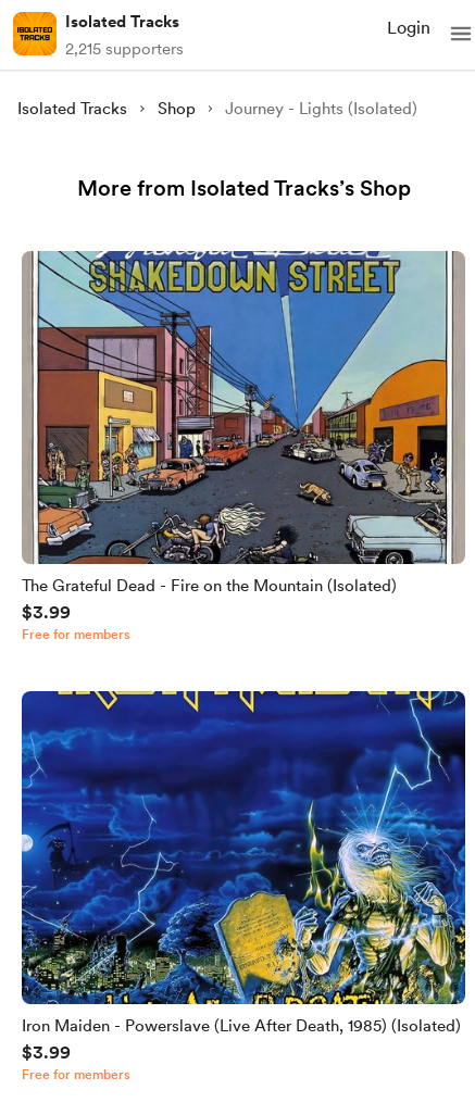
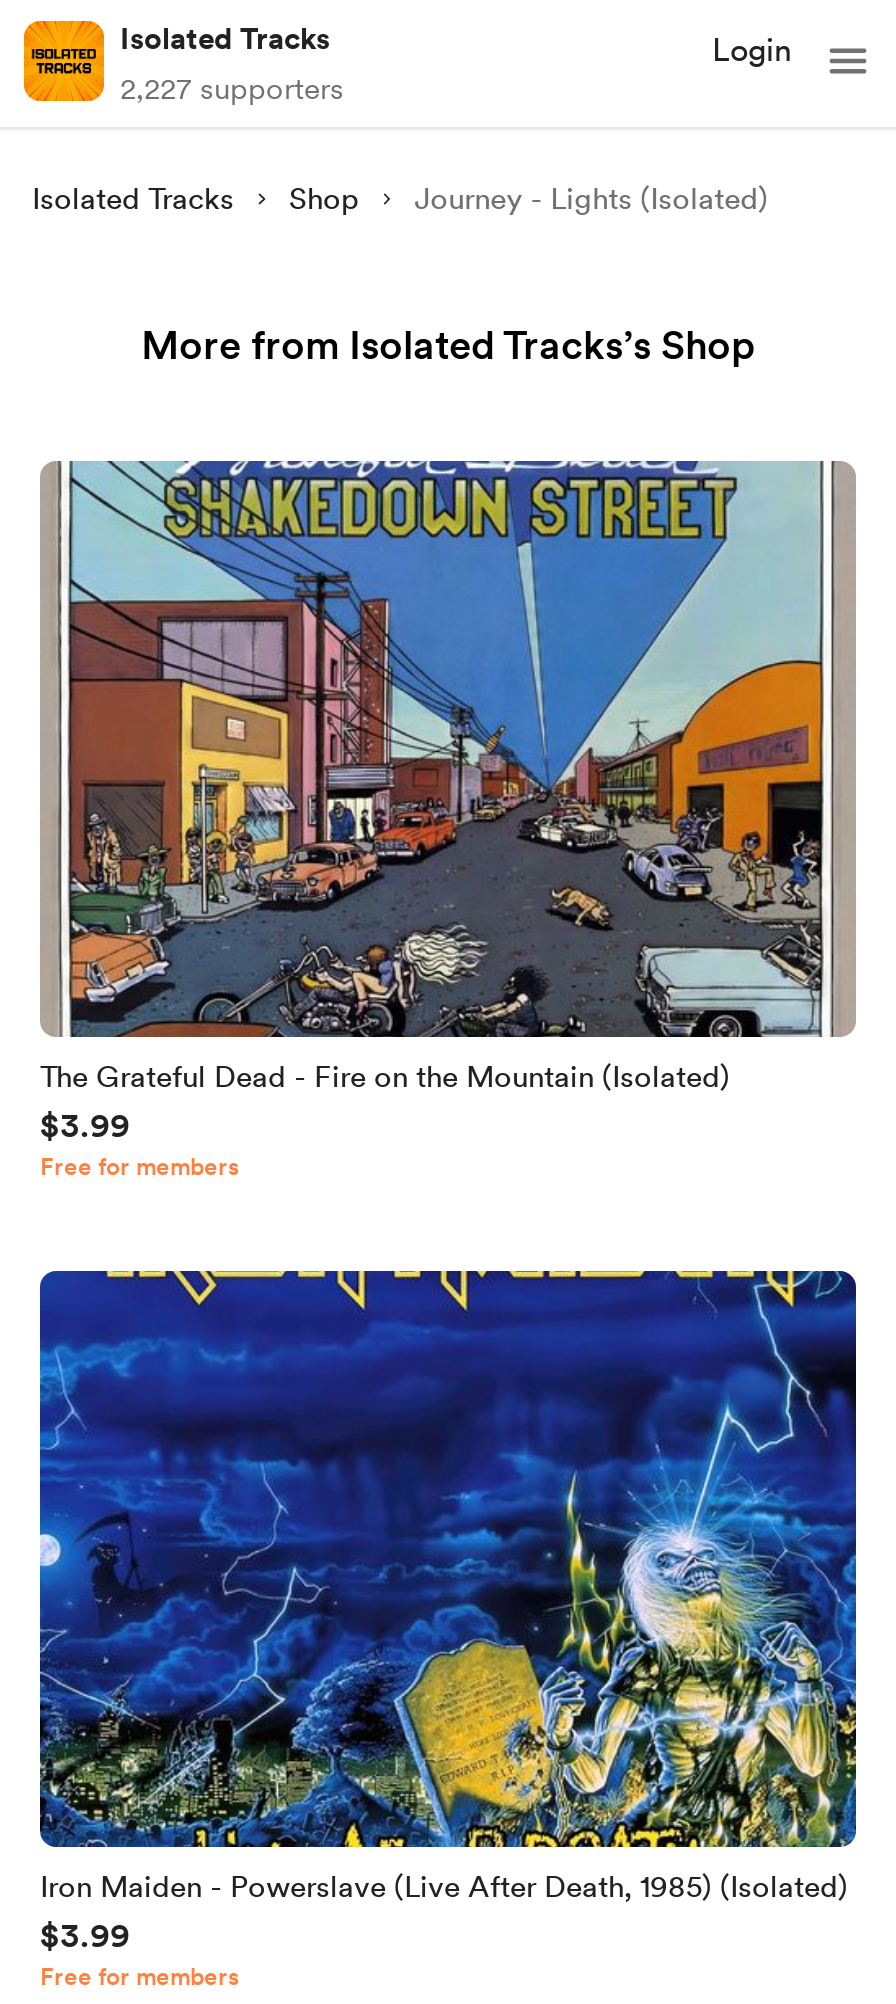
- 2,215 supporters
+ 2,227 supporters
